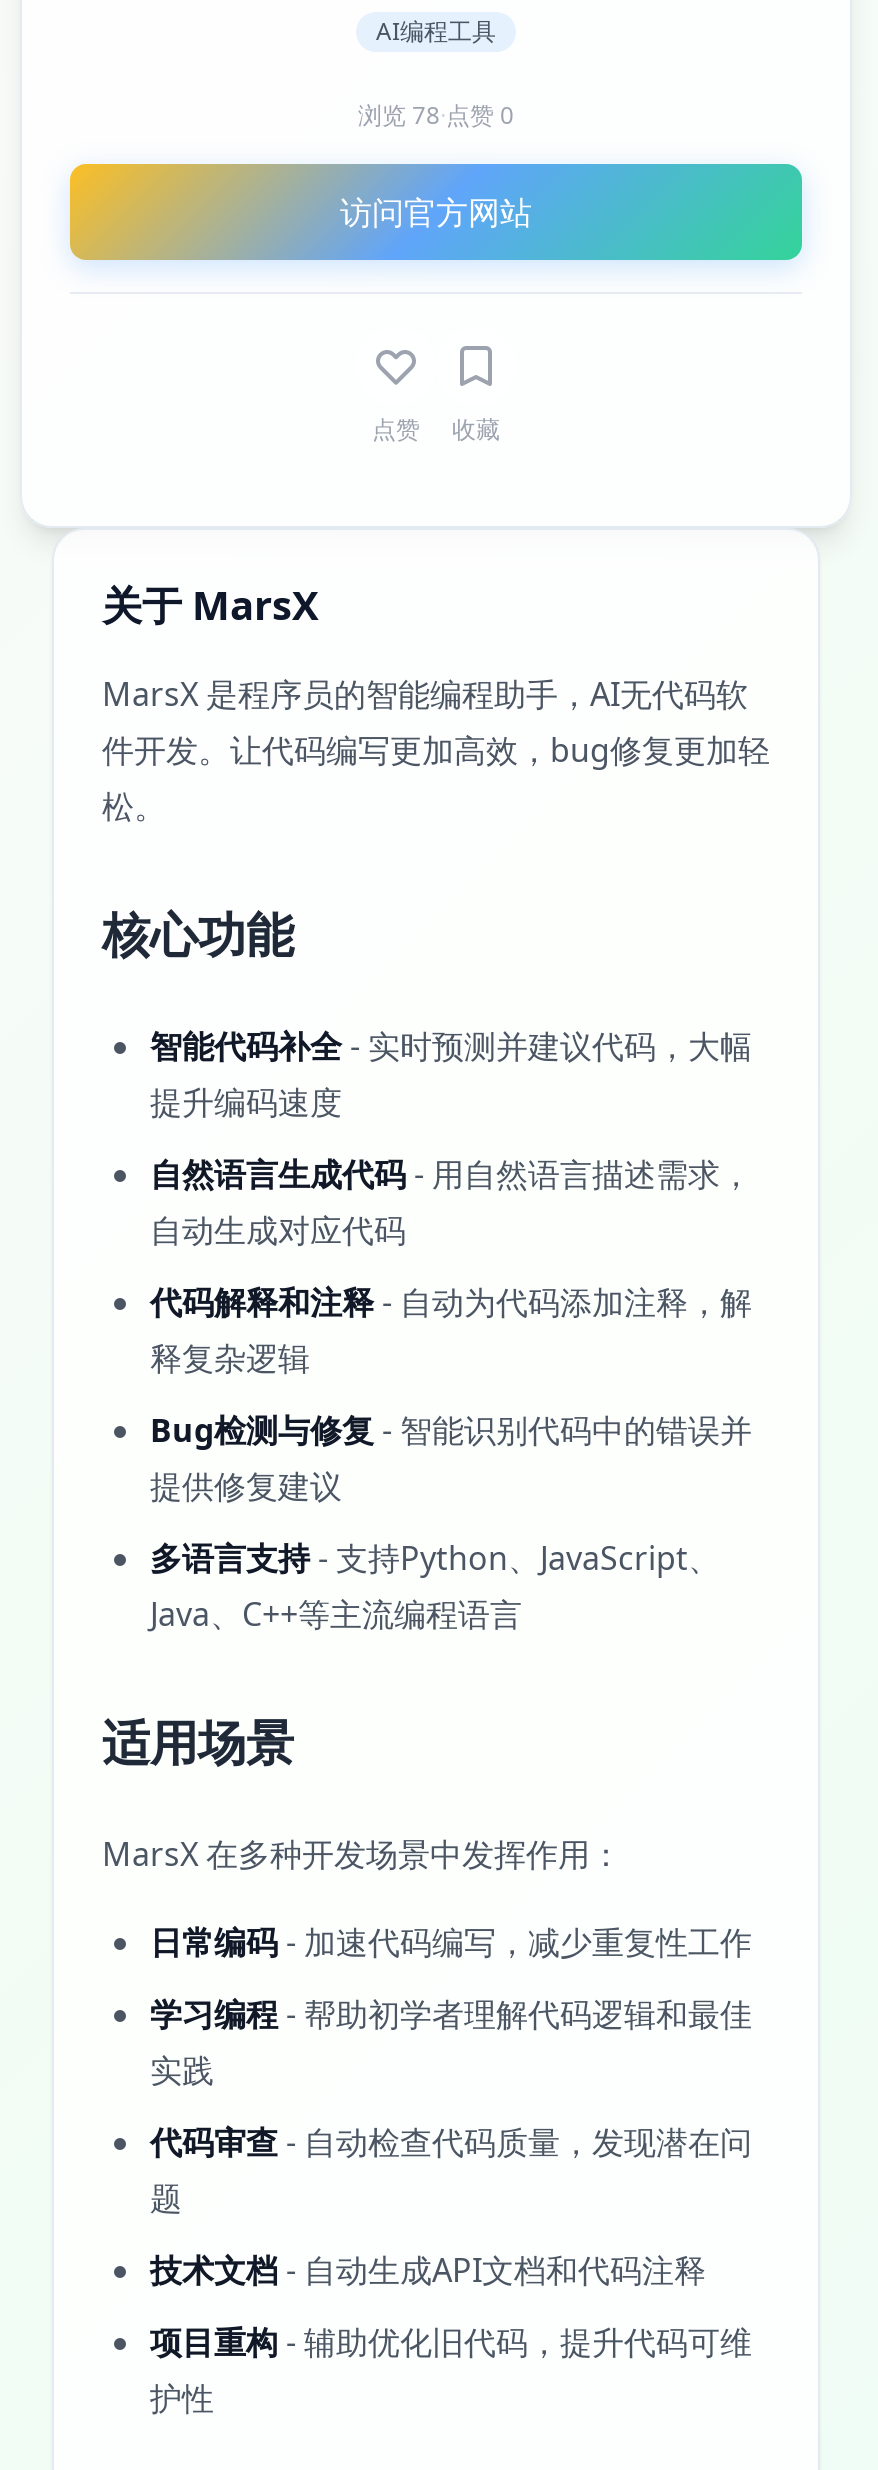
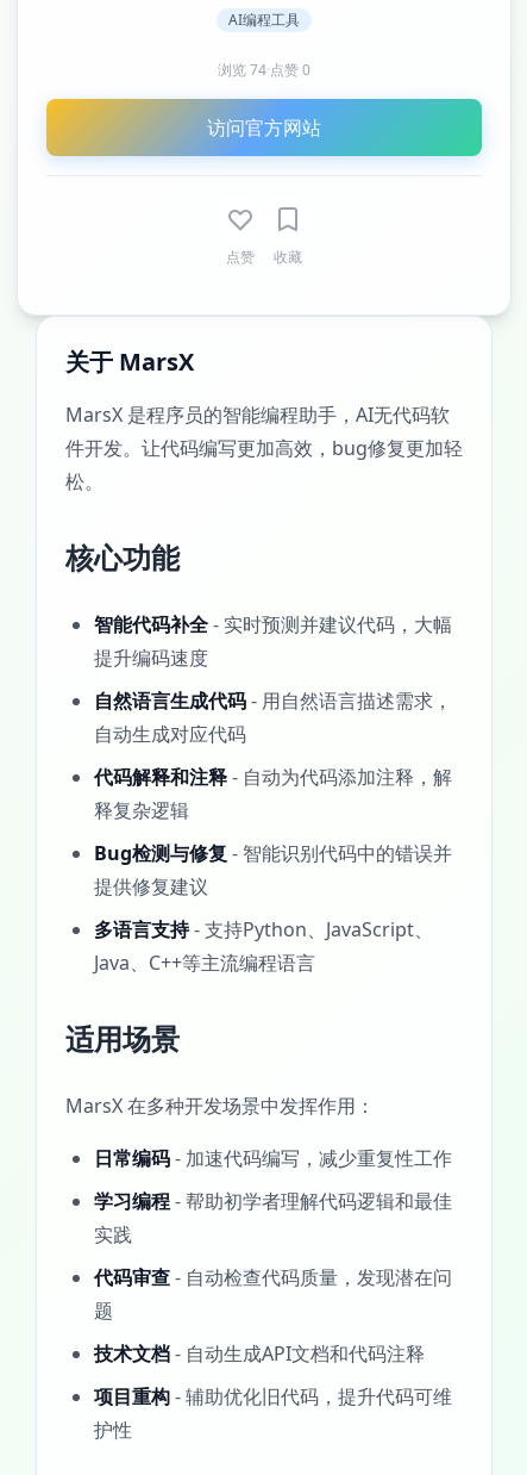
- 浏览78·点赞0
+ 浏览74·点赞0
